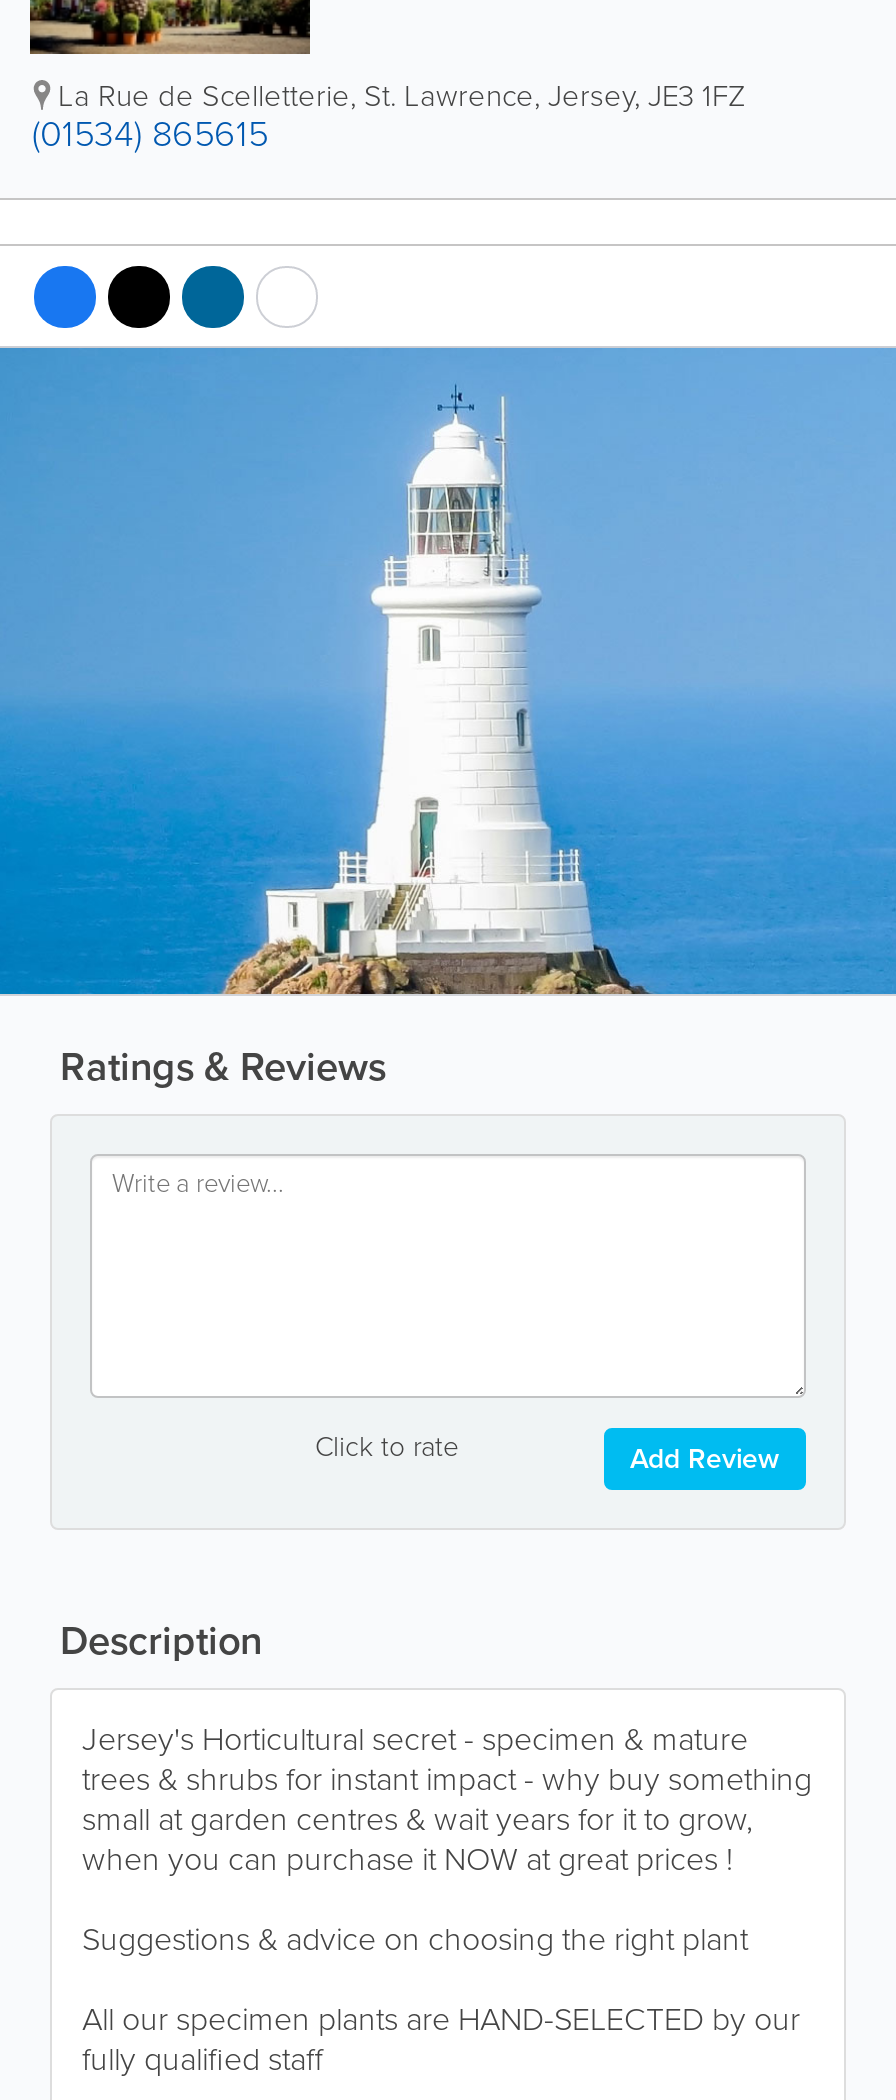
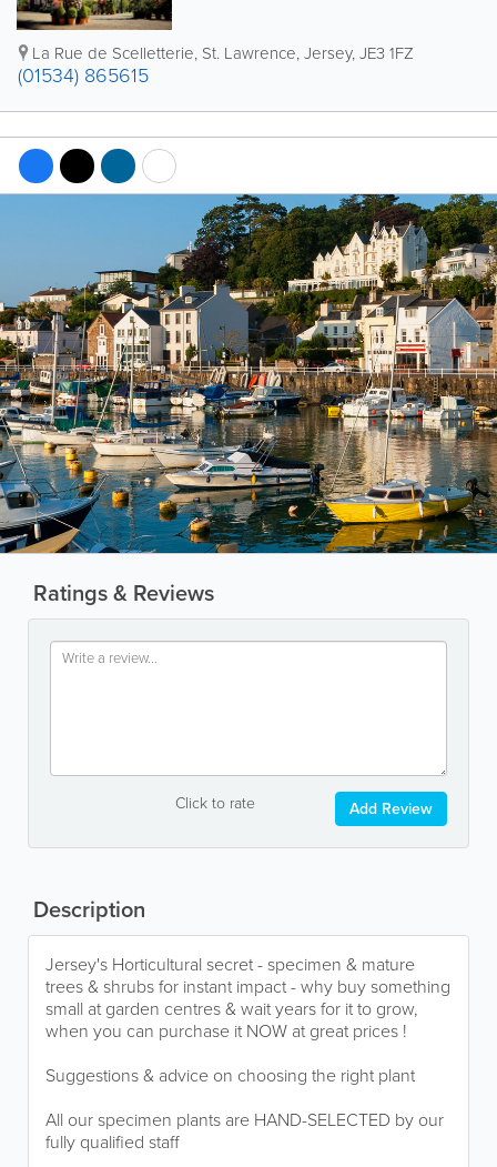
- [image]
+ [image]
